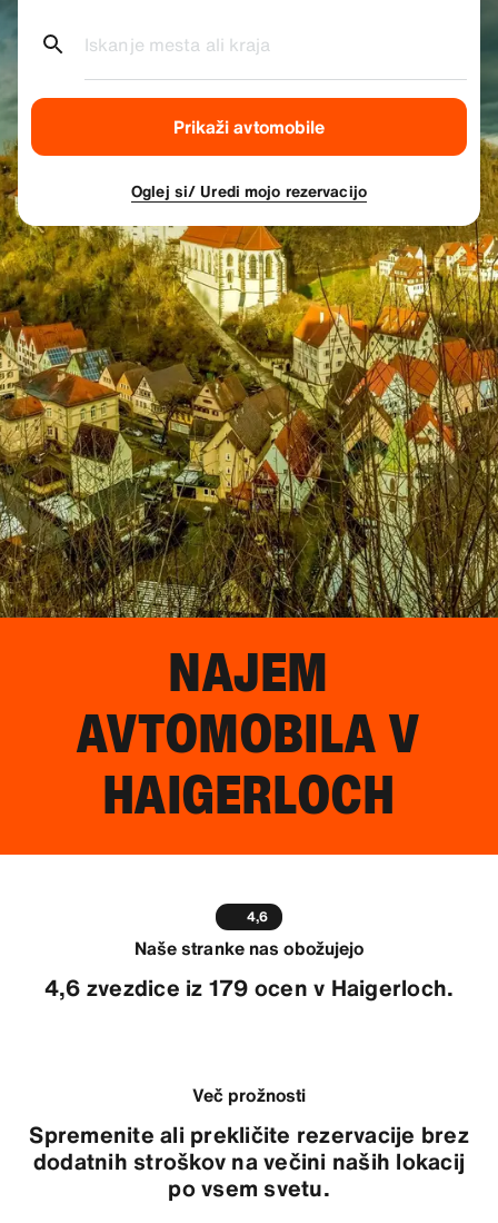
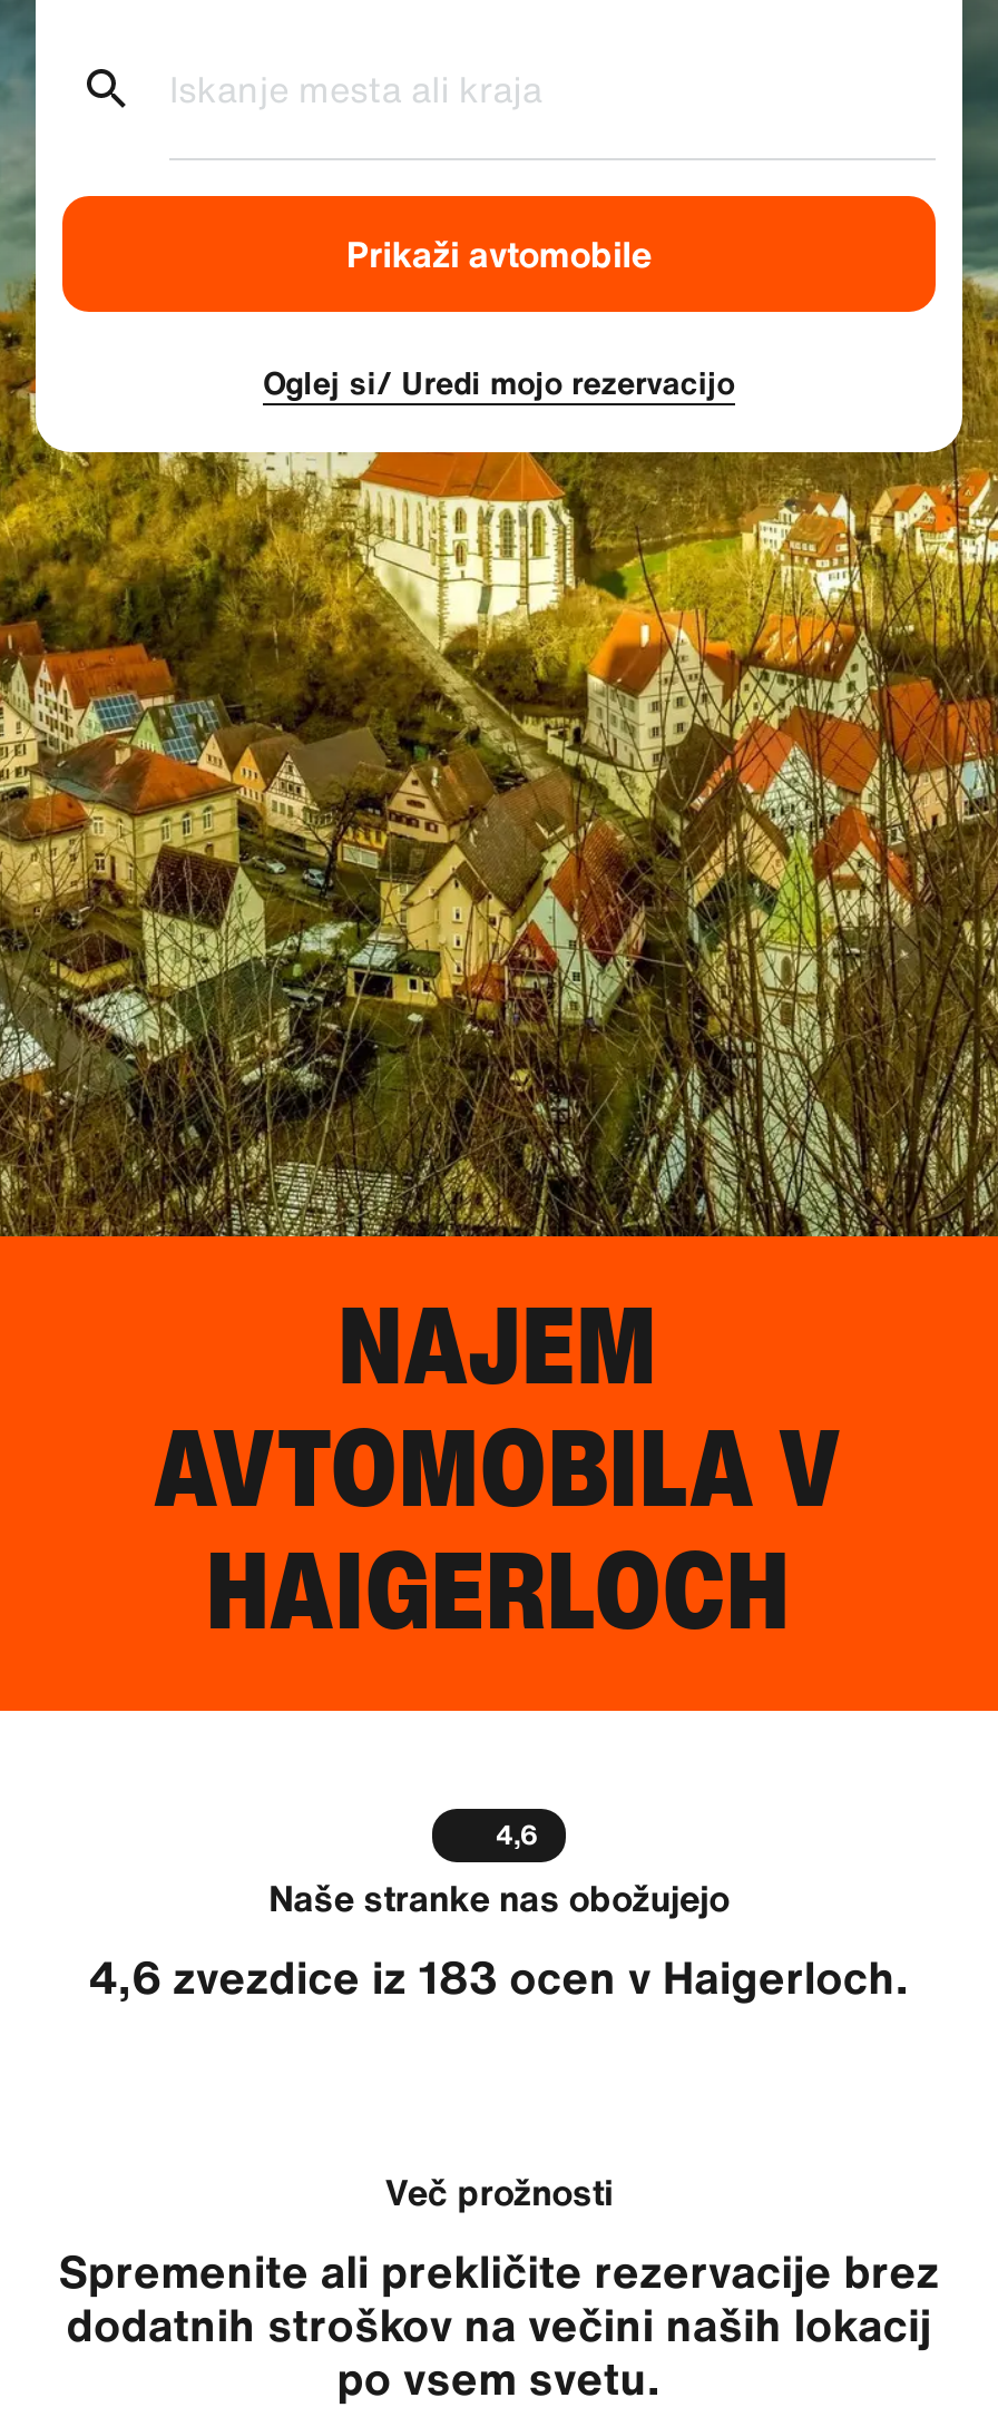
- 4,6 zvezdice iz 179 ocen v Haigerloch.
+ 4,6 zvezdice iz 183 ocen v Haigerloch.
